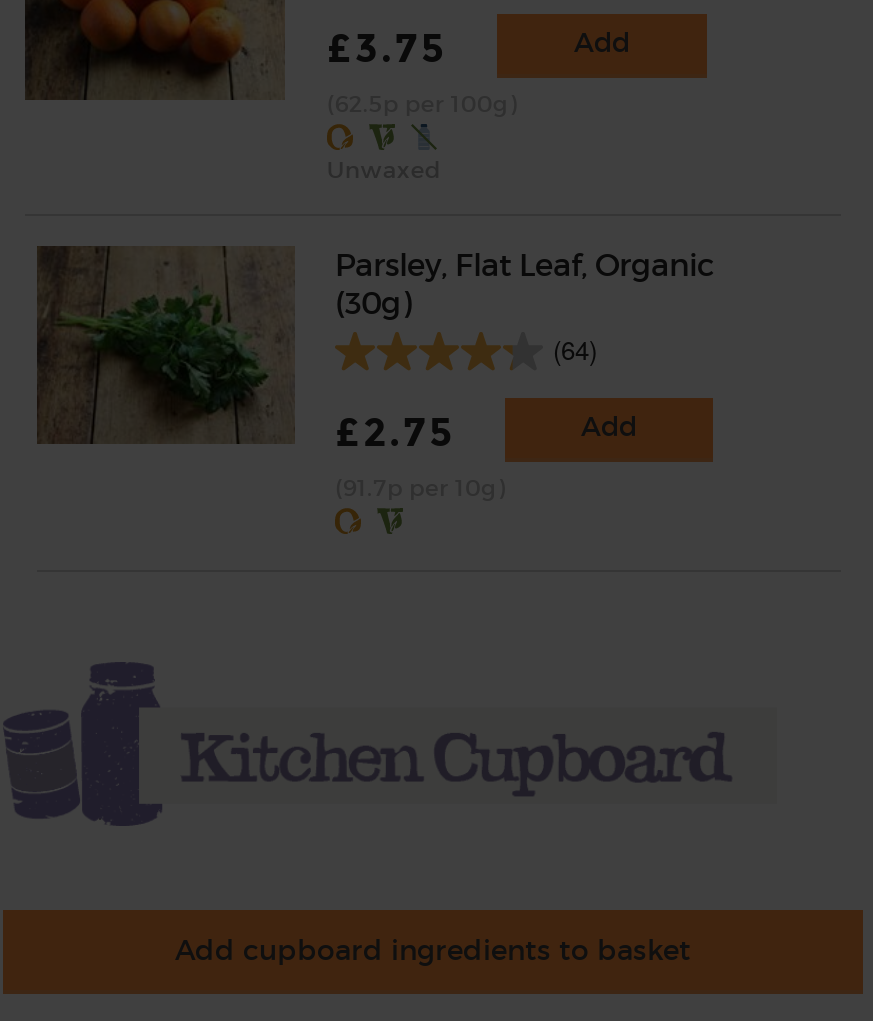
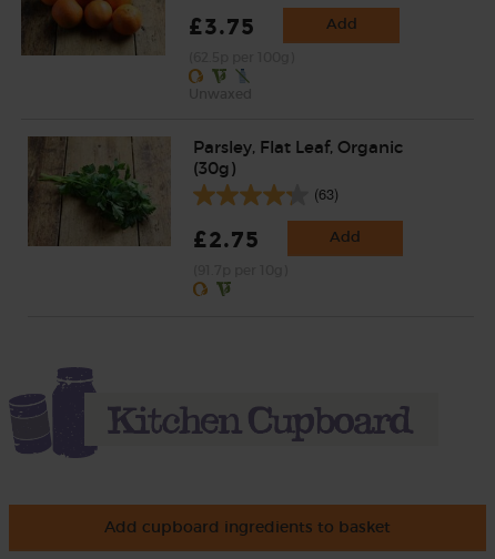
- (64)
+ (63)
